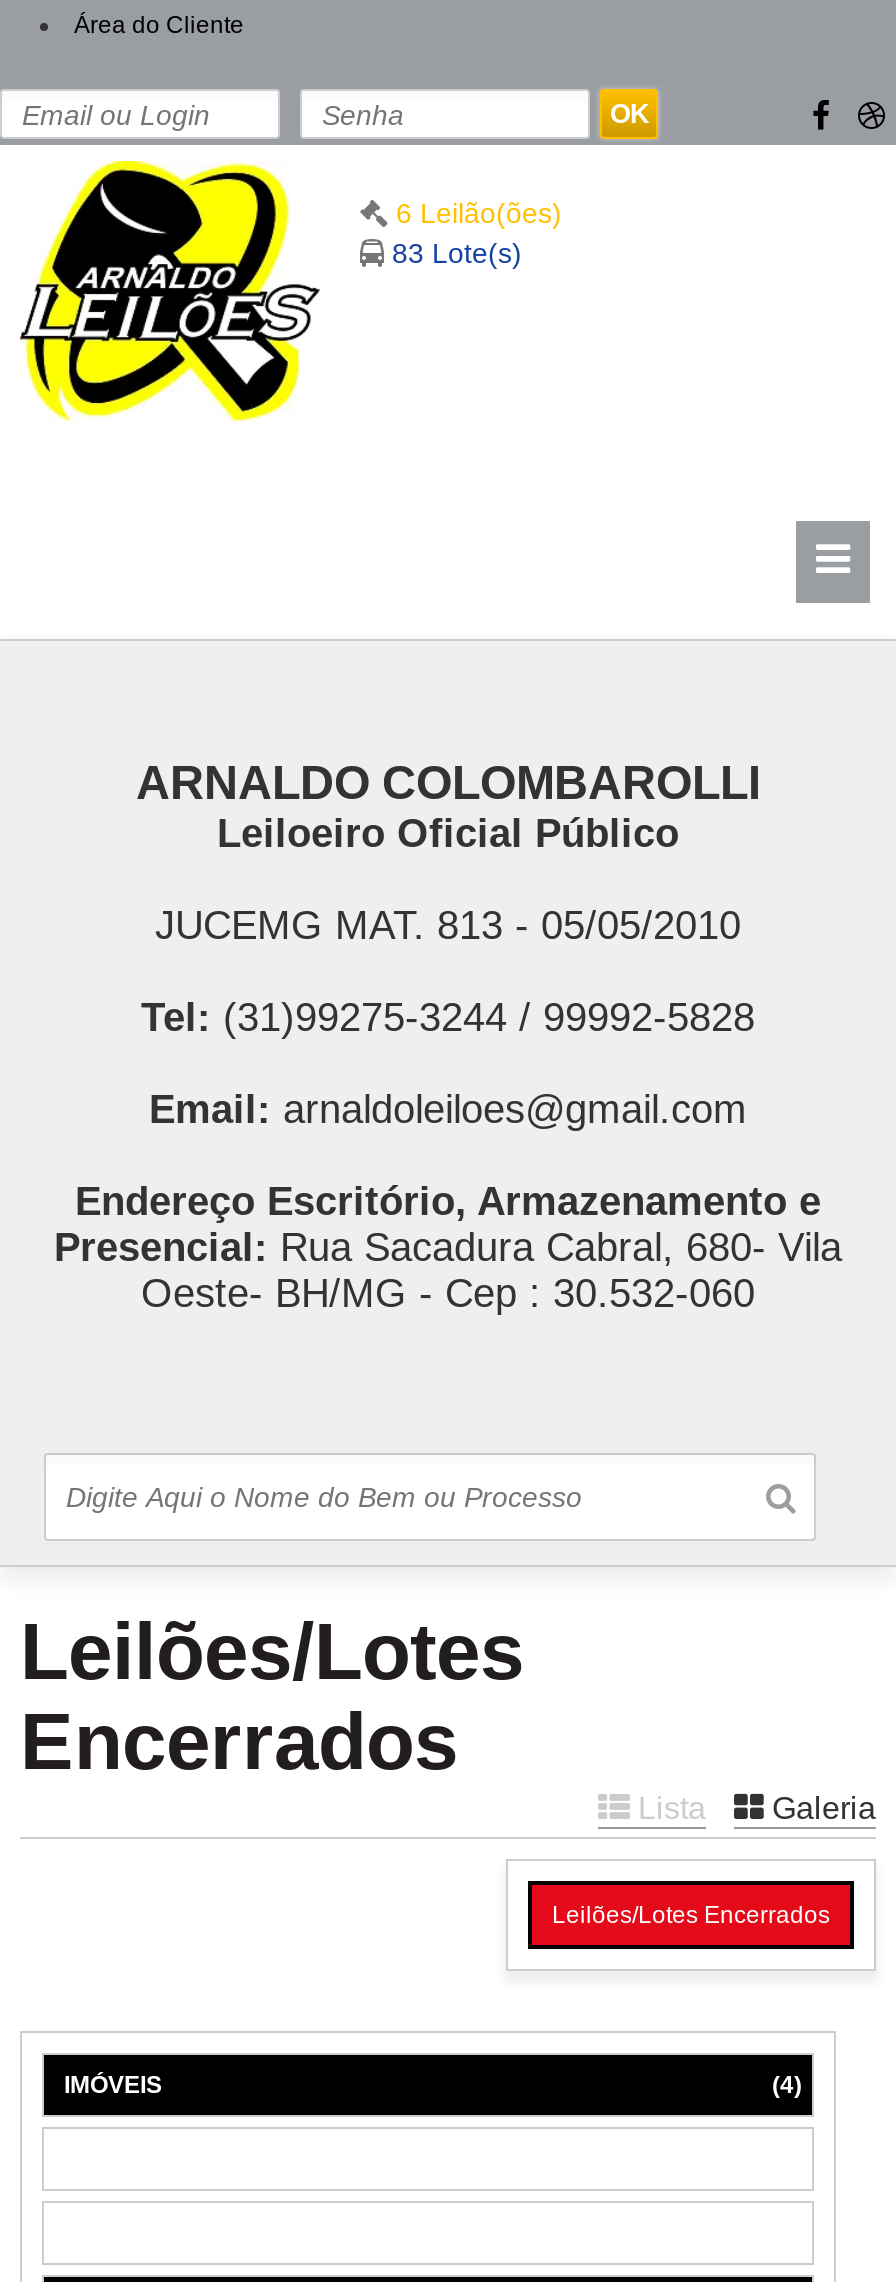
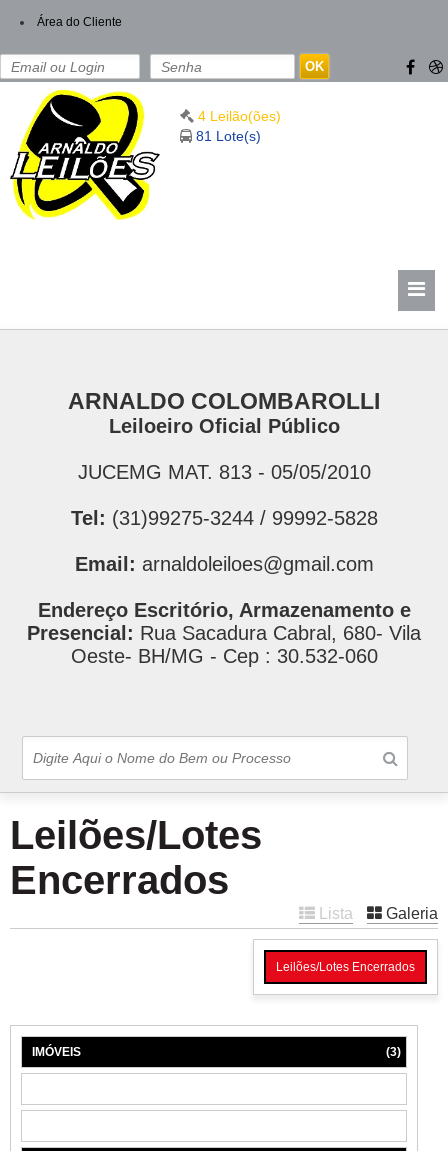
- 6 Leilão(ões)
+ 4 Leilão(ões)

- 83 Lote(s)
+ 81 Lote(s)

- (4)
+ (3)
